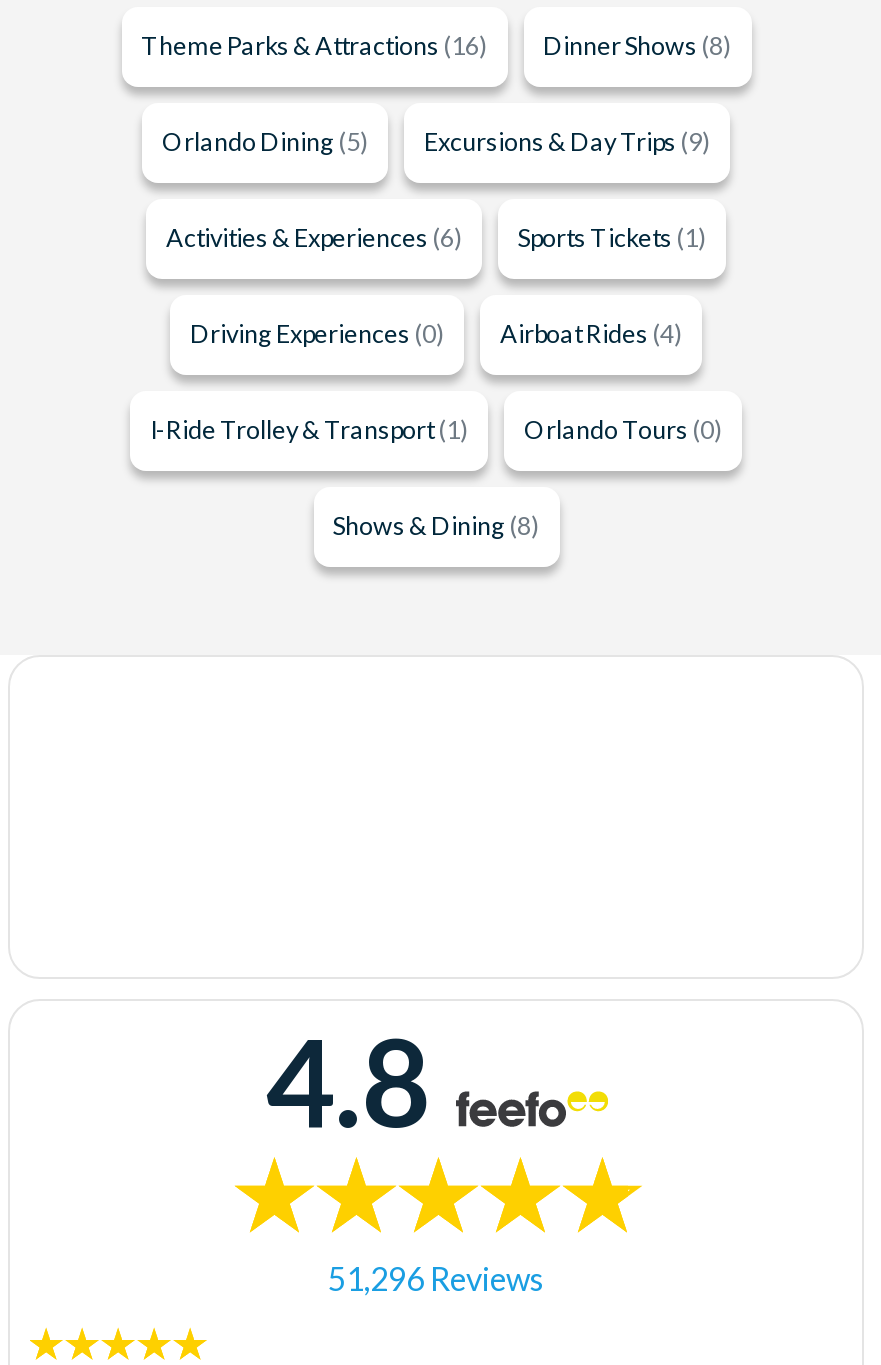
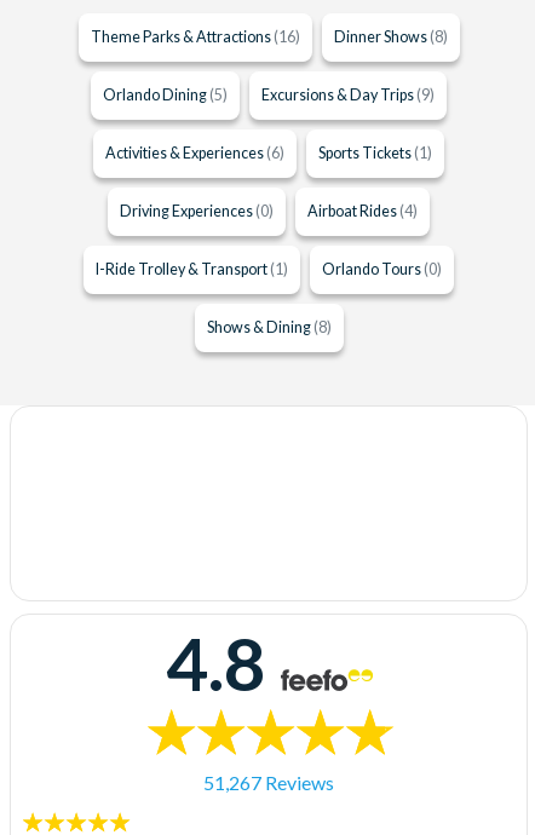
- 51,296 Reviews
+ 51,267 Reviews
